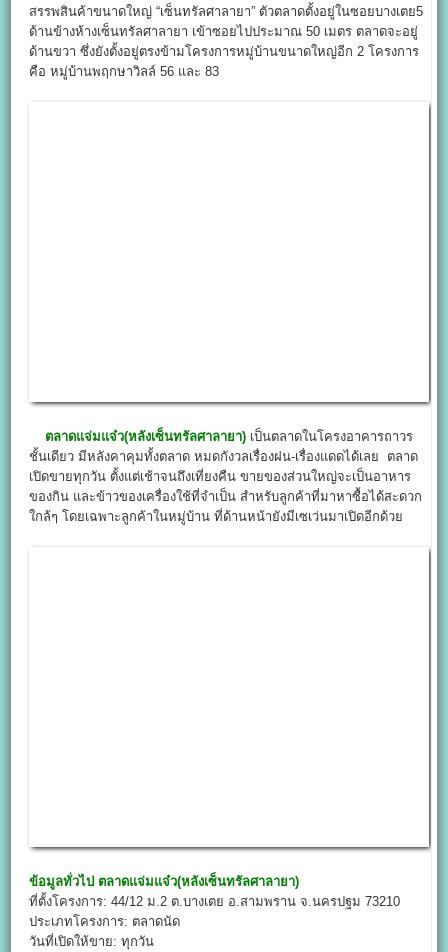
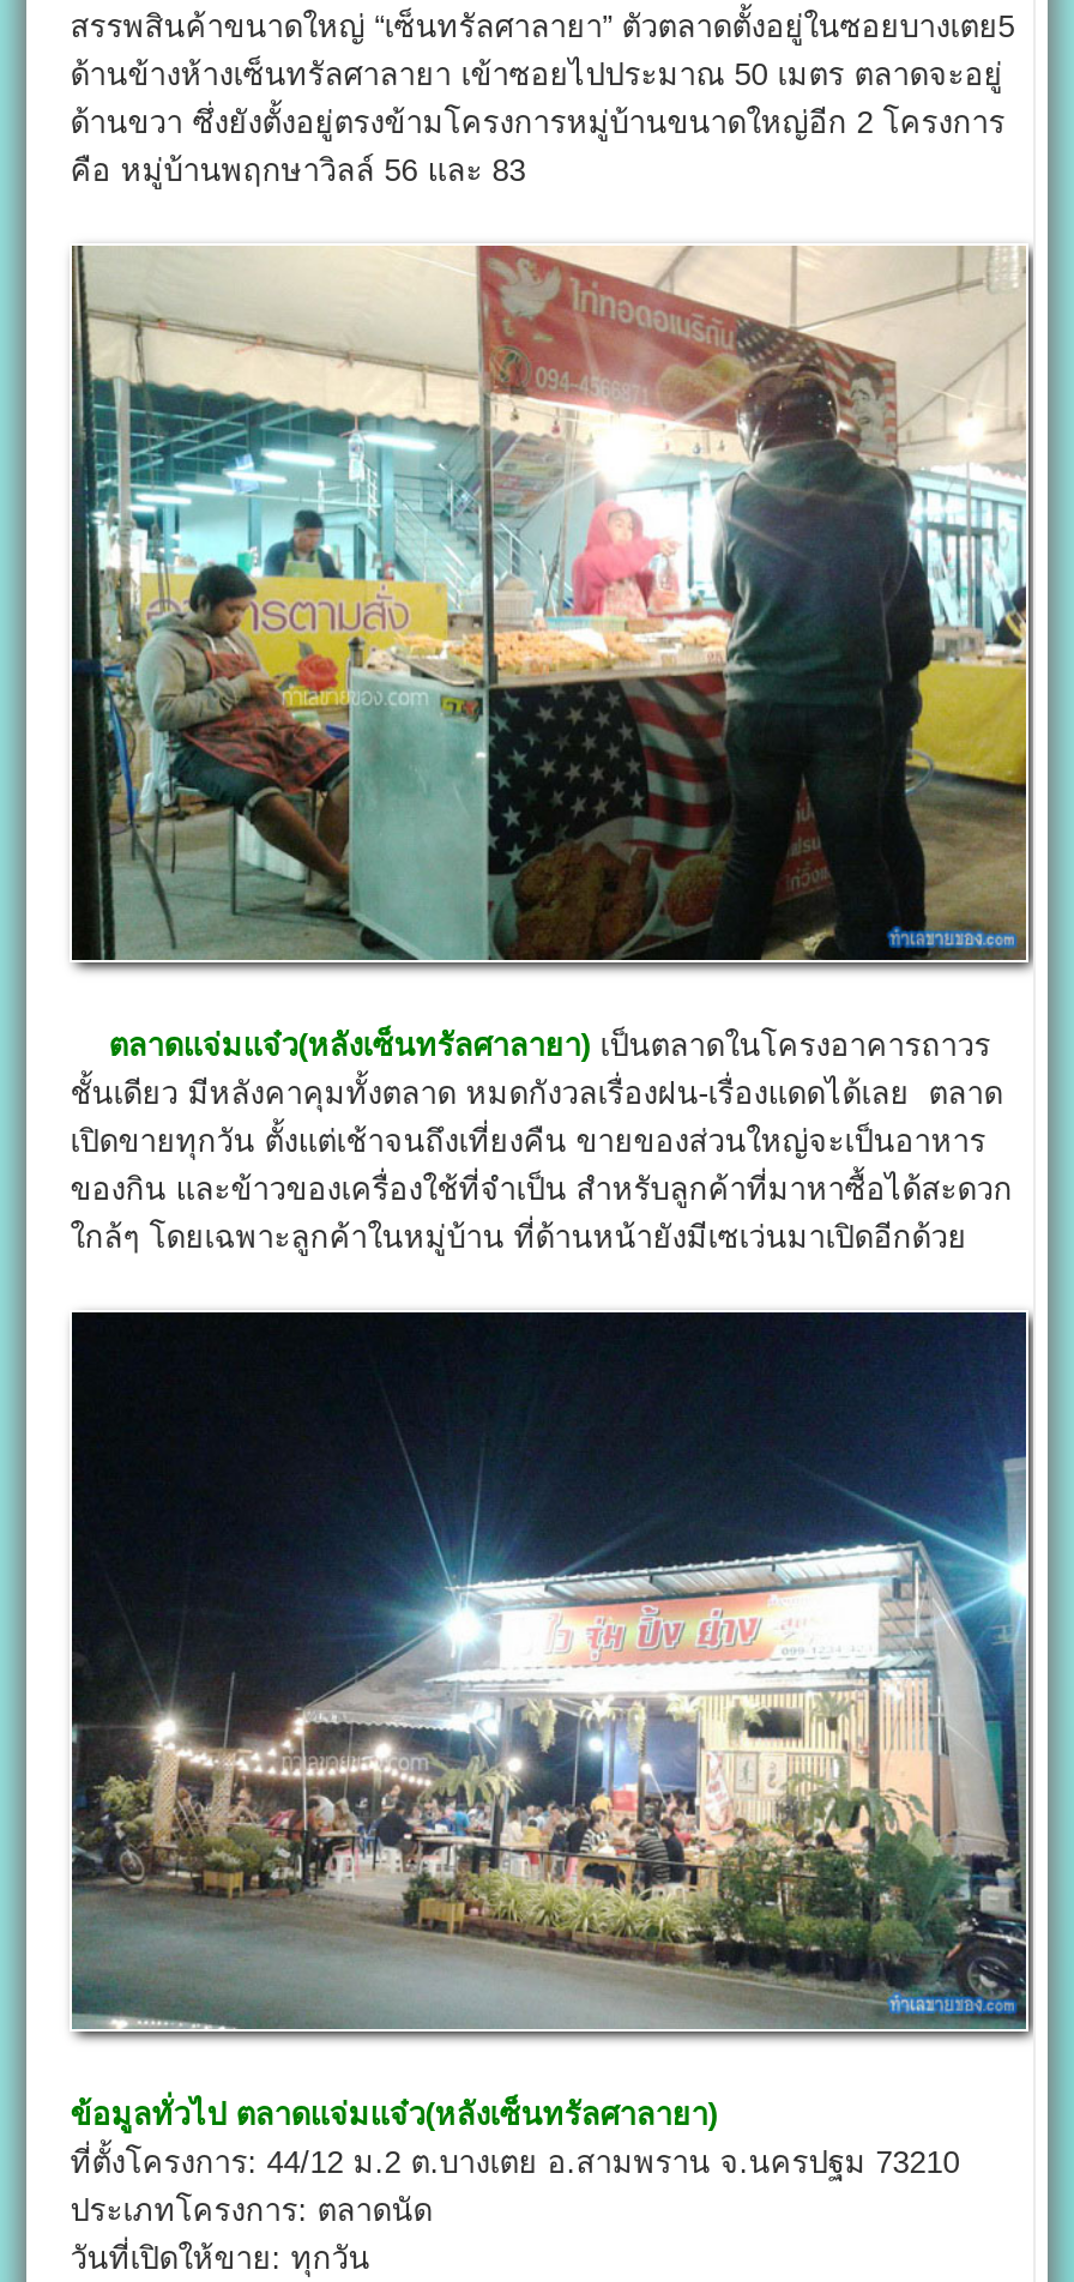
+ [image]

+ [image]
